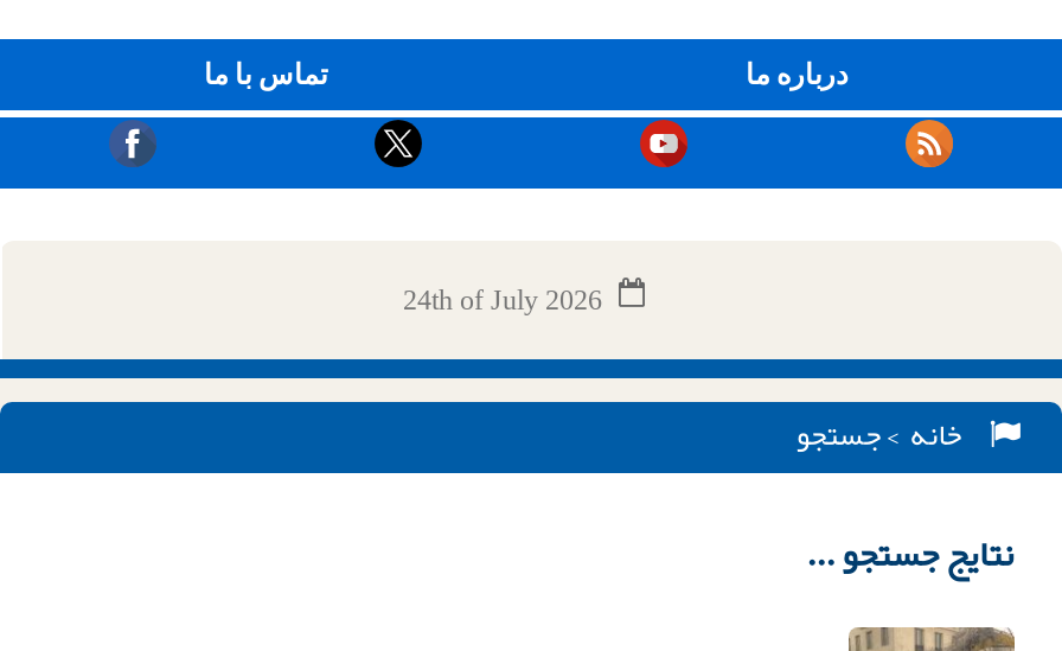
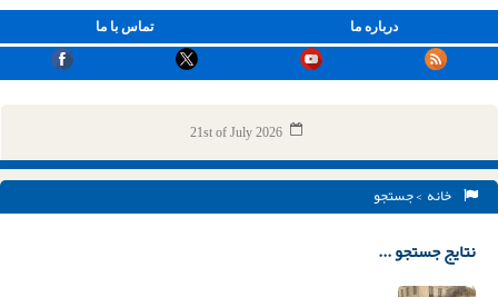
- 24th of July 2026
+ 21st of July 2026
